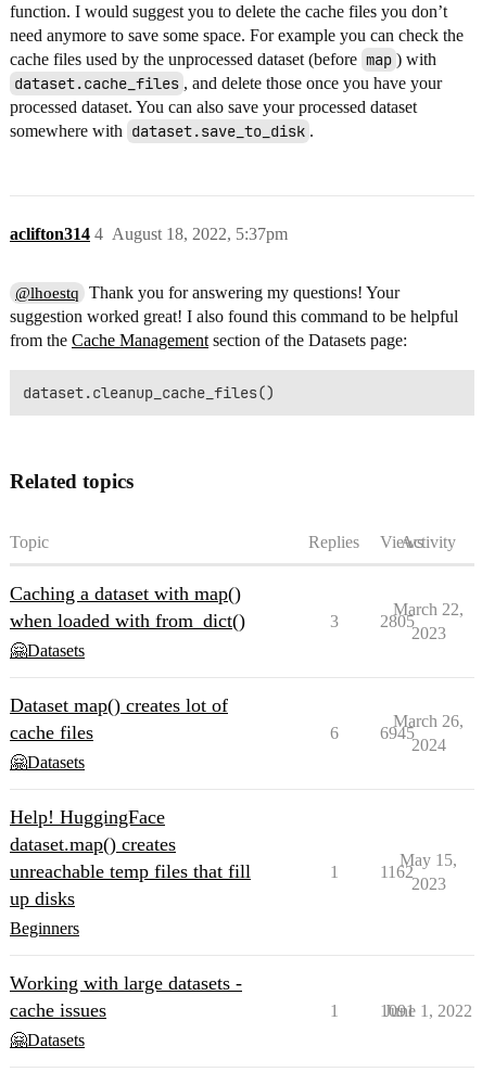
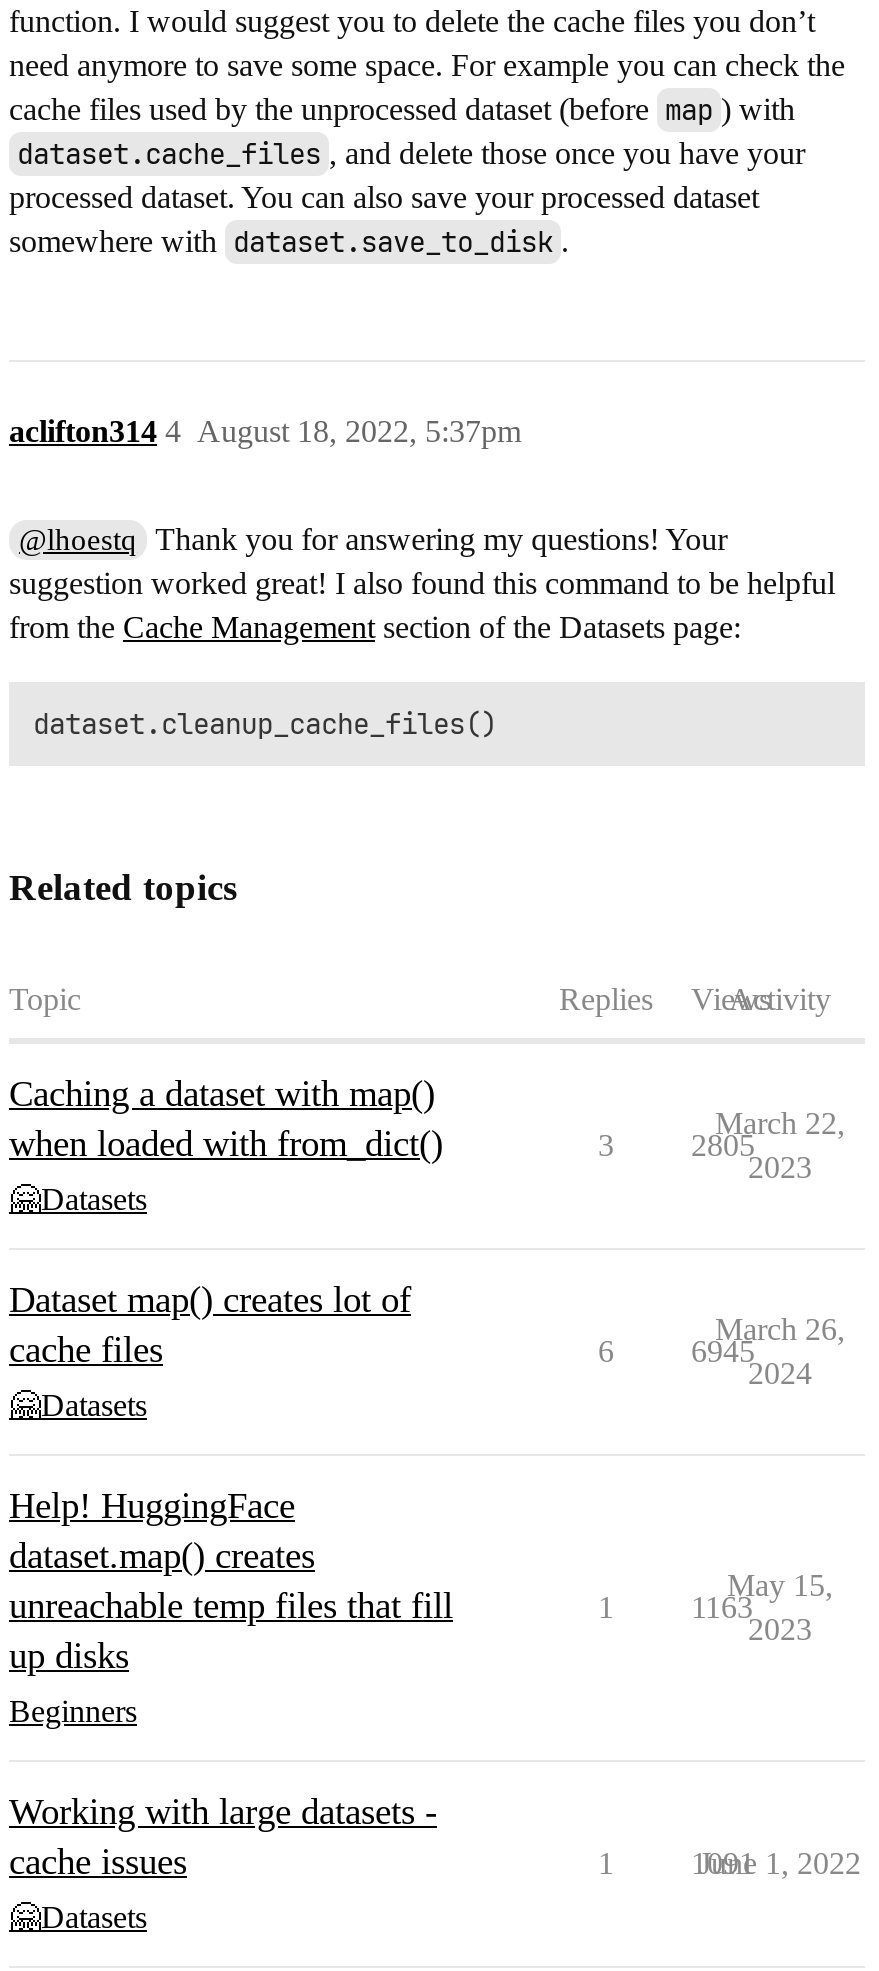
- 1162
+ 1163
